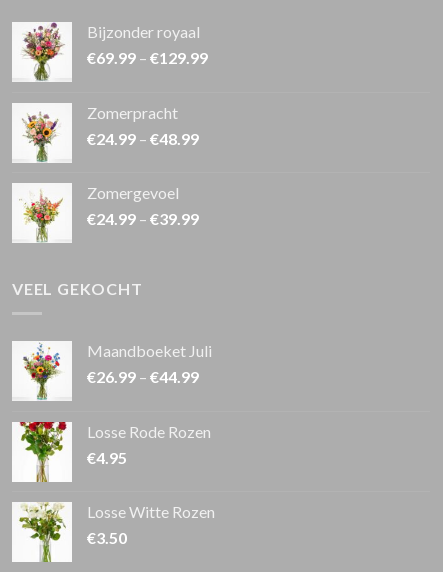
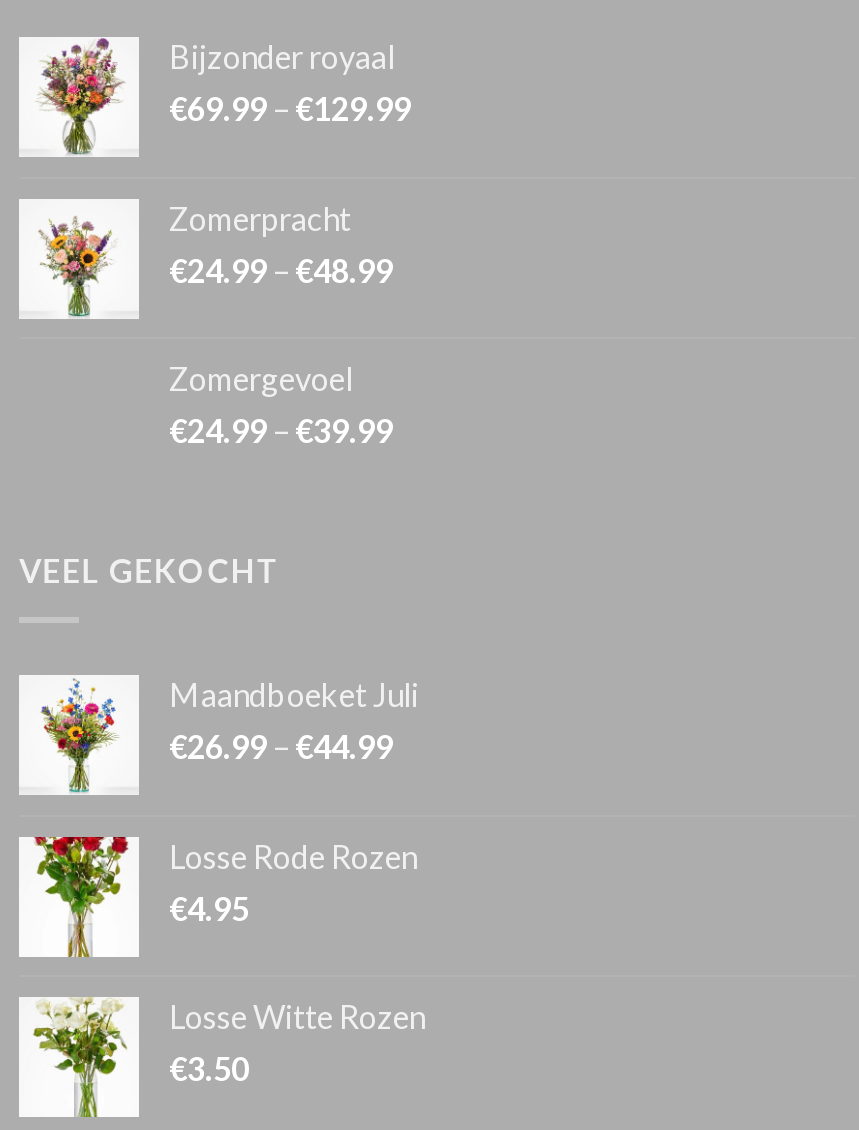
- [image]
